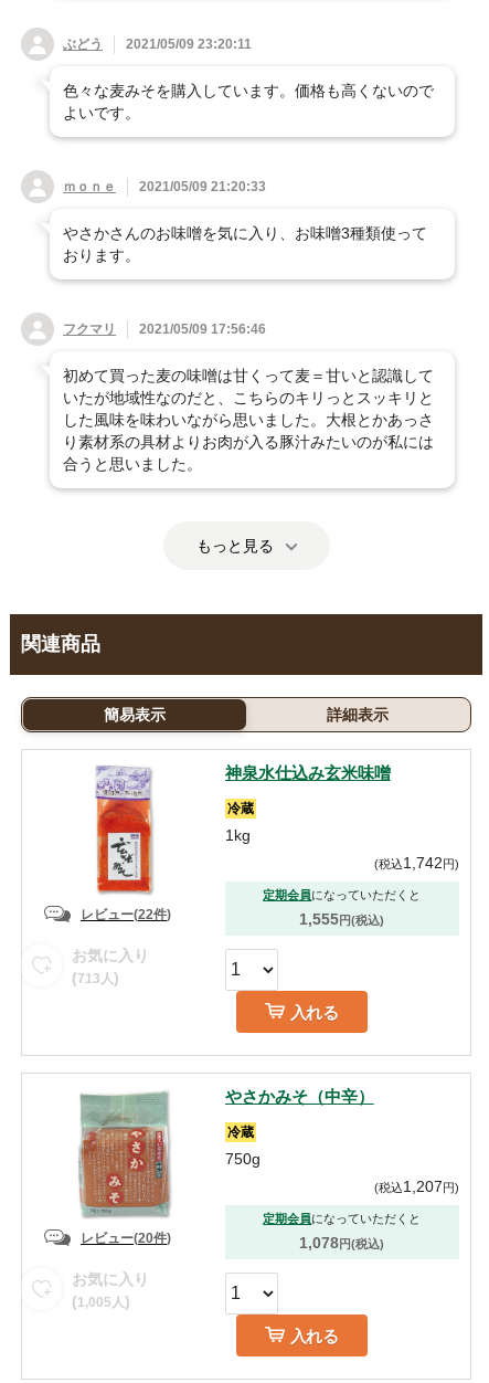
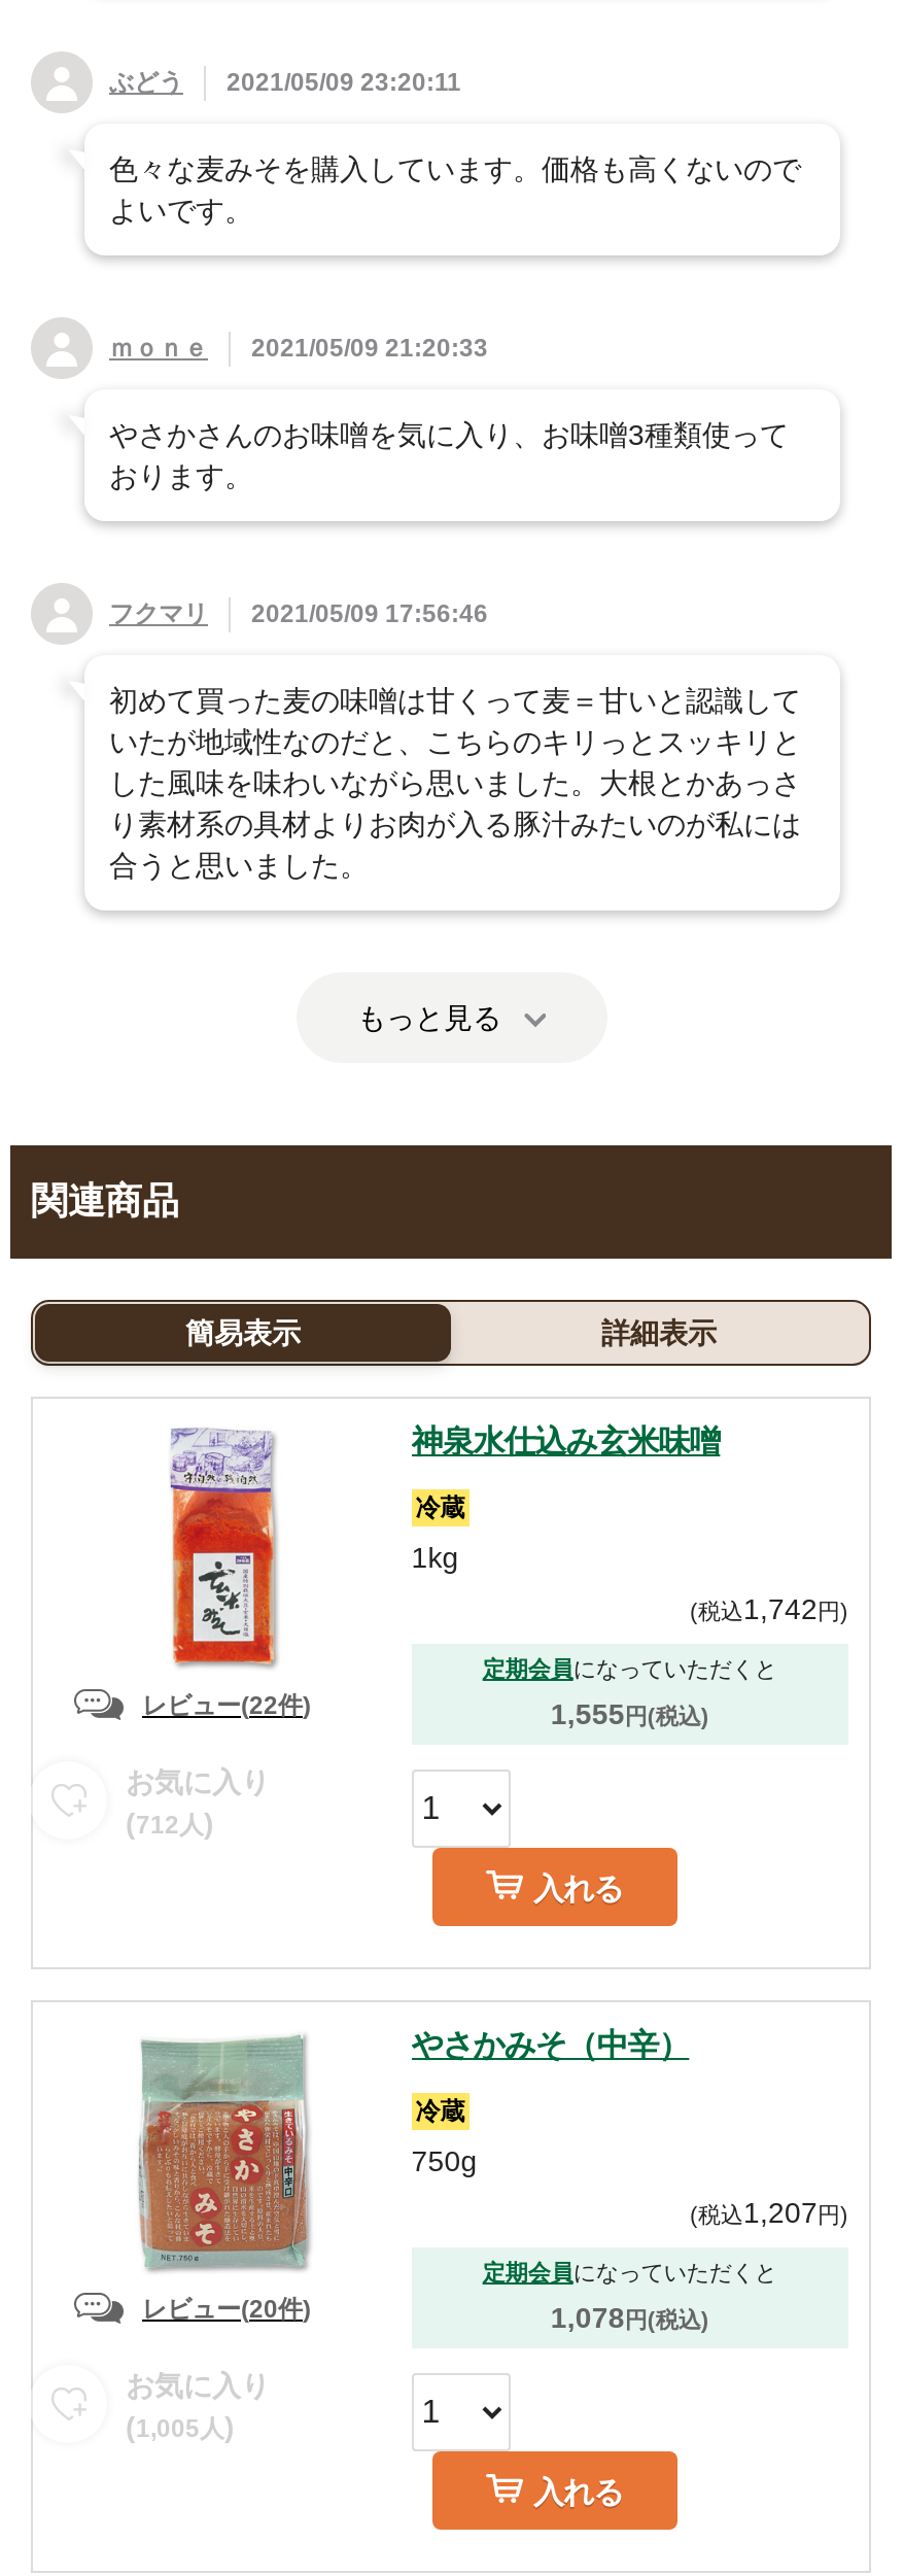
- (713人)
+ (712人)
